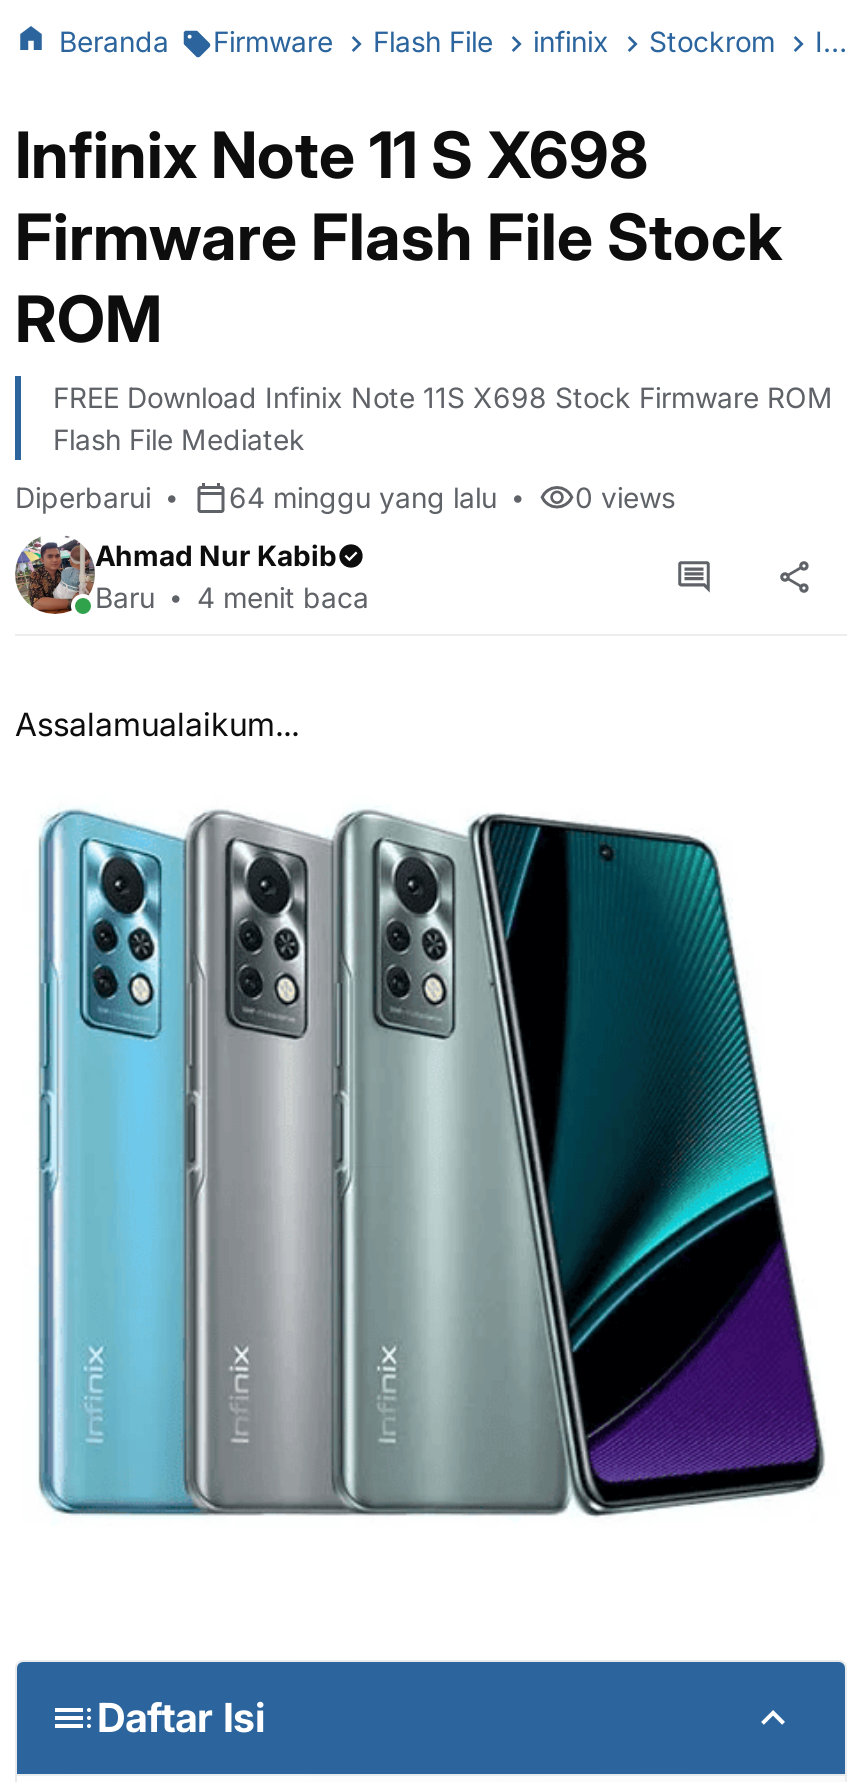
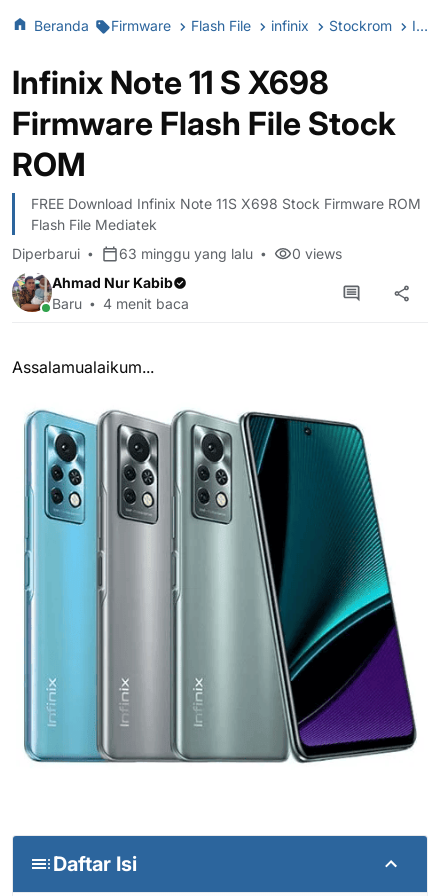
- 64 minggu yang lalu
+ 63 minggu yang lalu
